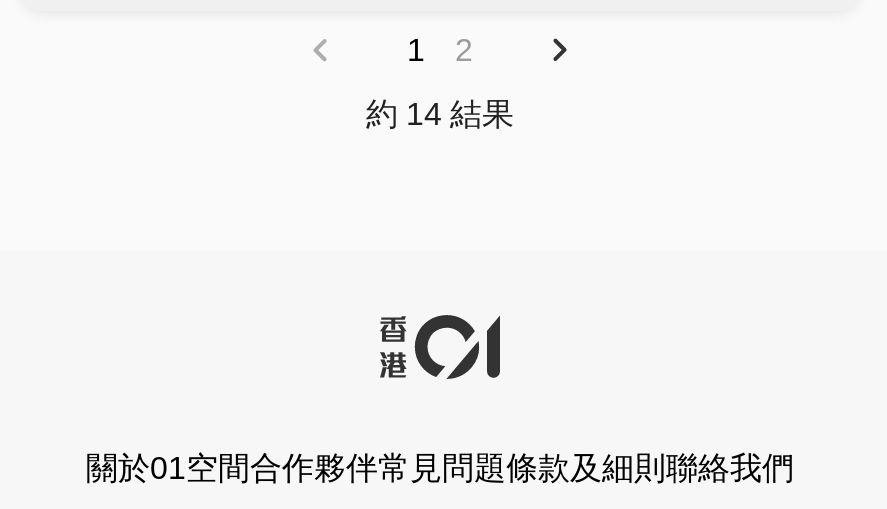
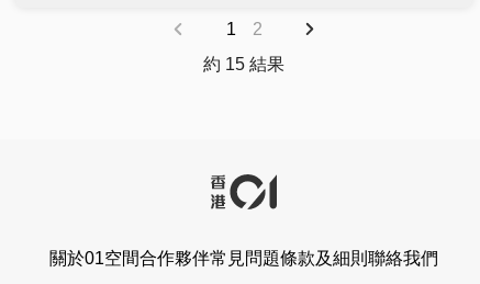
- 約 14 結果
+ 約 15 結果
